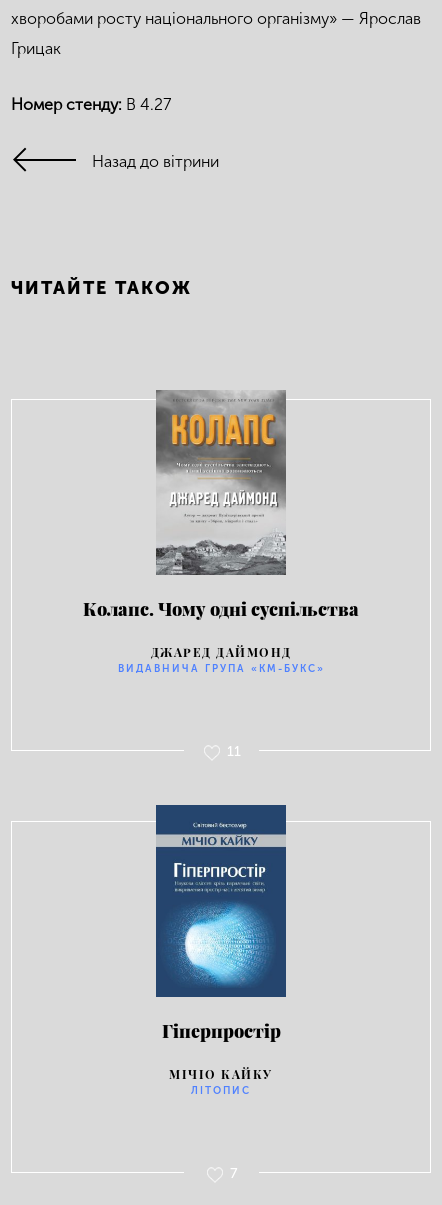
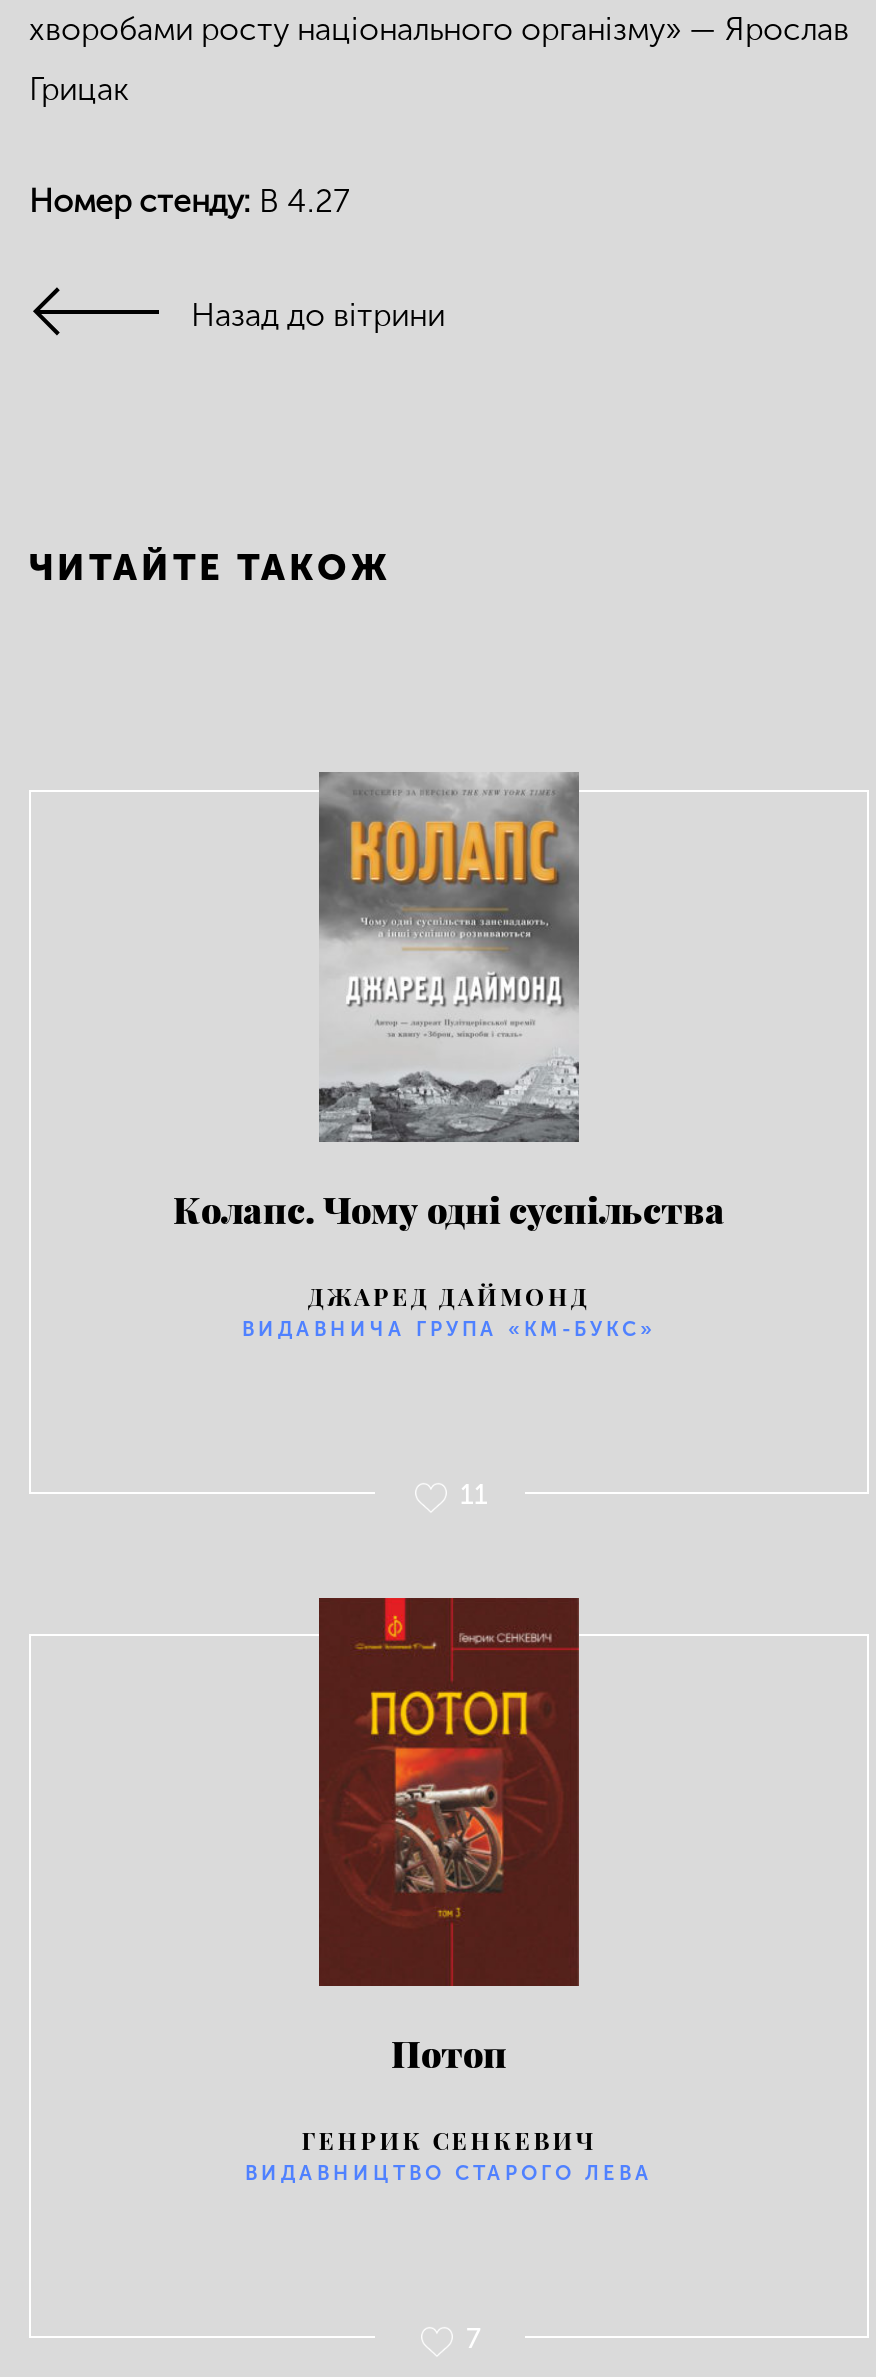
- [image]
- Гіперпростір
+ [image]
+ Потоп

- МІЧІО КАЙКУ
- ЛІТОПИС
+ ГЕНРИК СЕНКЕВИЧ
+ ВИДАВНИЦТВО СТАРОГО ЛЕВА
